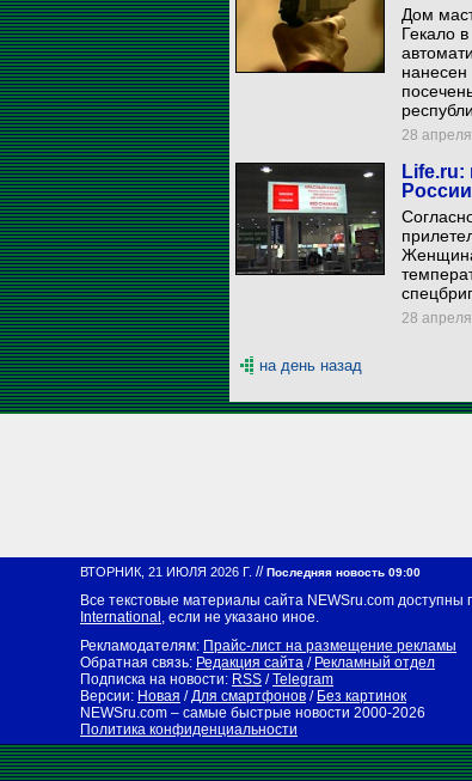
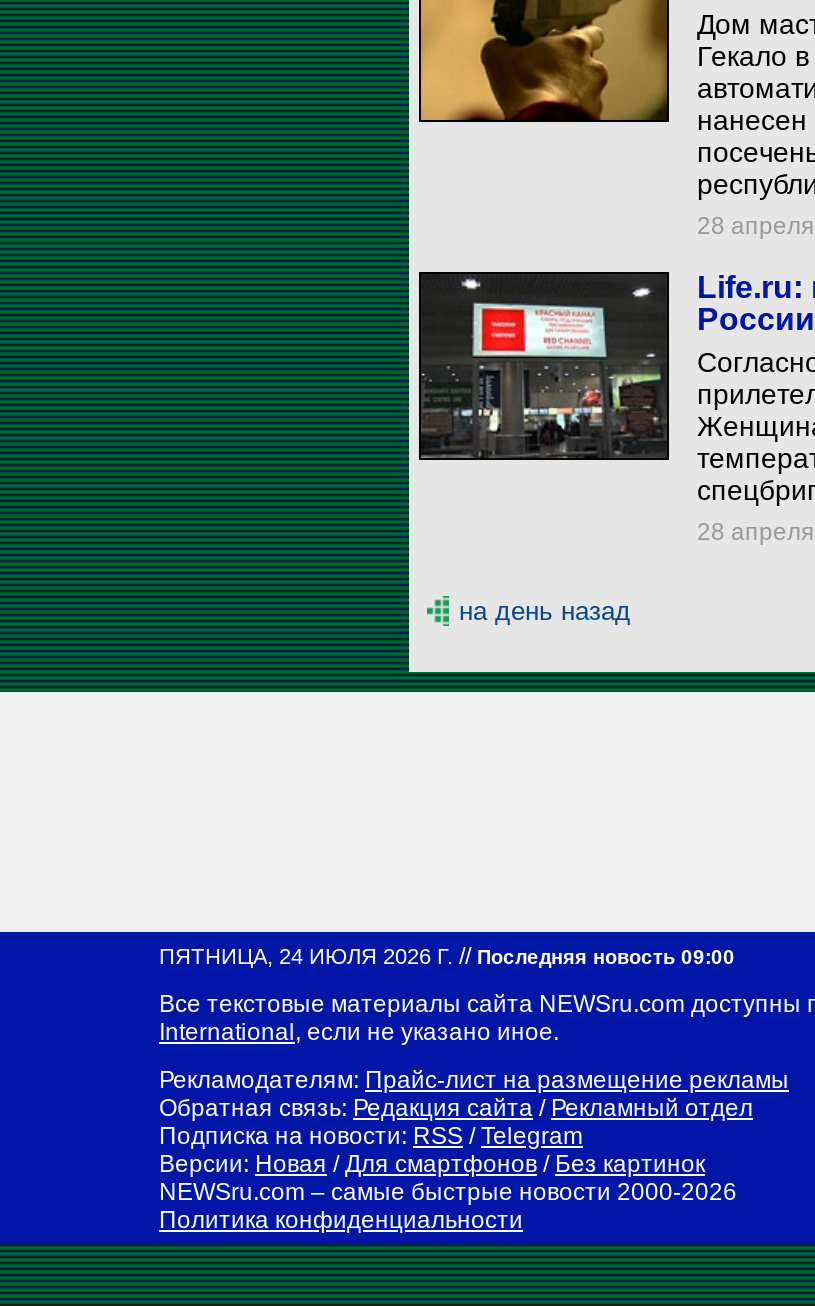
- ВТОРНИК, 21 ИЮЛЯ 2026 Г. // Последняя новость 09:00
+ ПЯТНИЦА, 24 ИЮЛЯ 2026 Г. // Последняя новость 09:00
